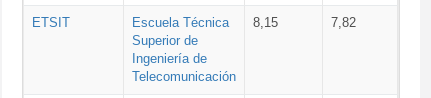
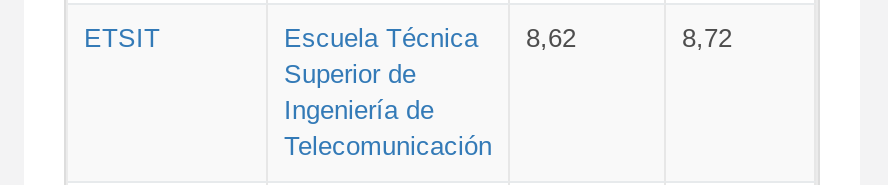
- Escuela Técnica 8,15
+ Escuela Técnica 8,62

- 7,82
+ 8,72
